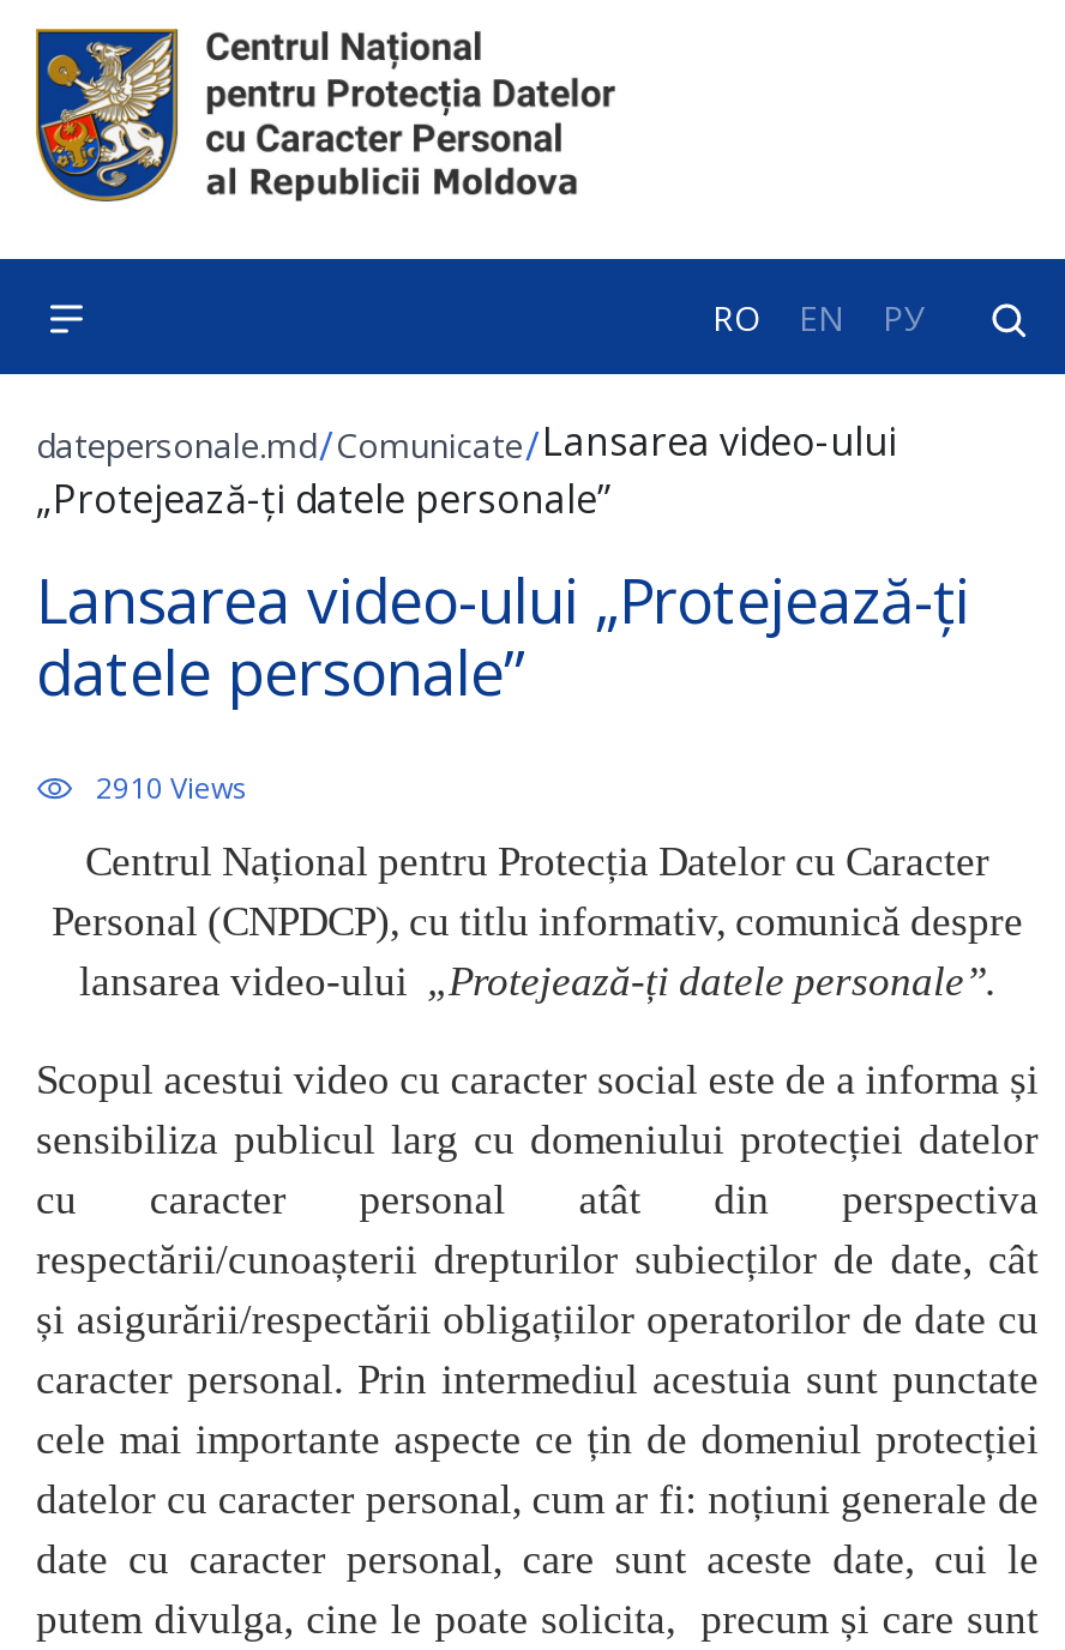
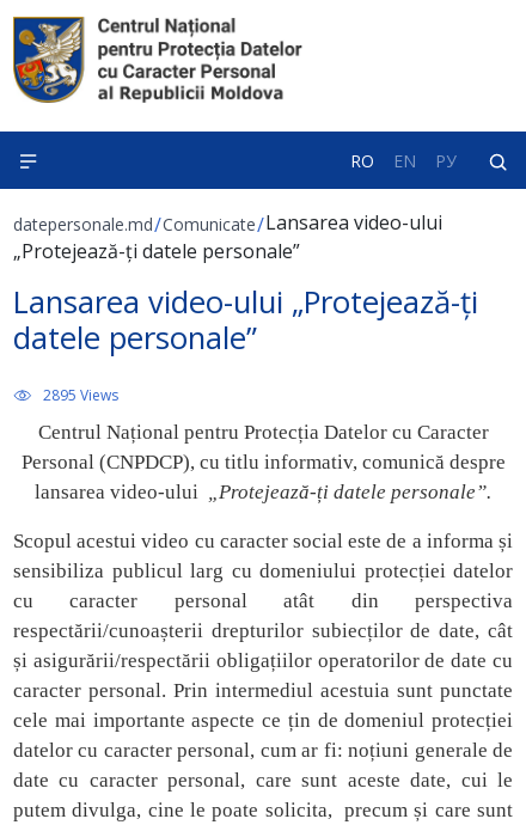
- 2910 Views
+ 2895 Views
